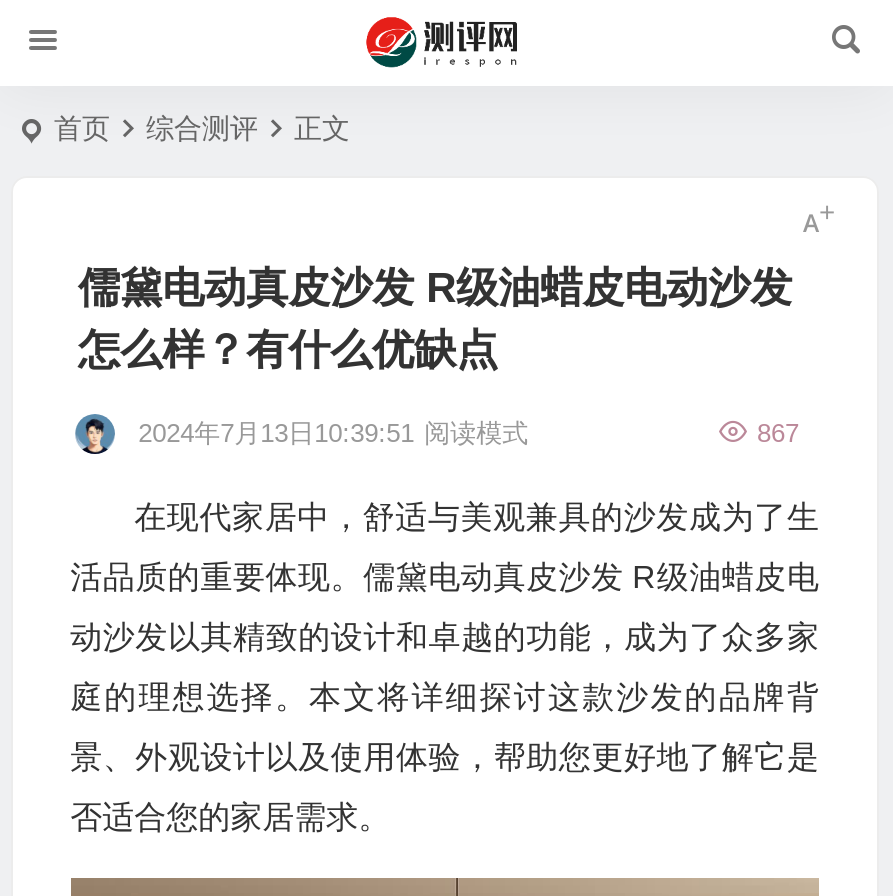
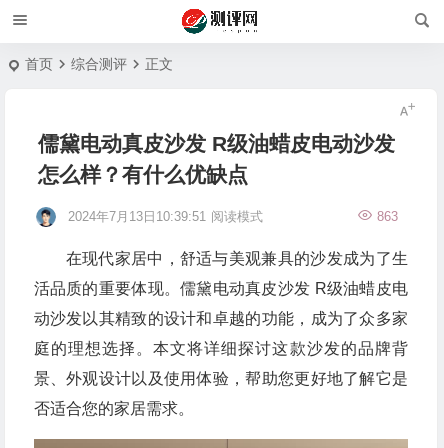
- 867
+ 863
